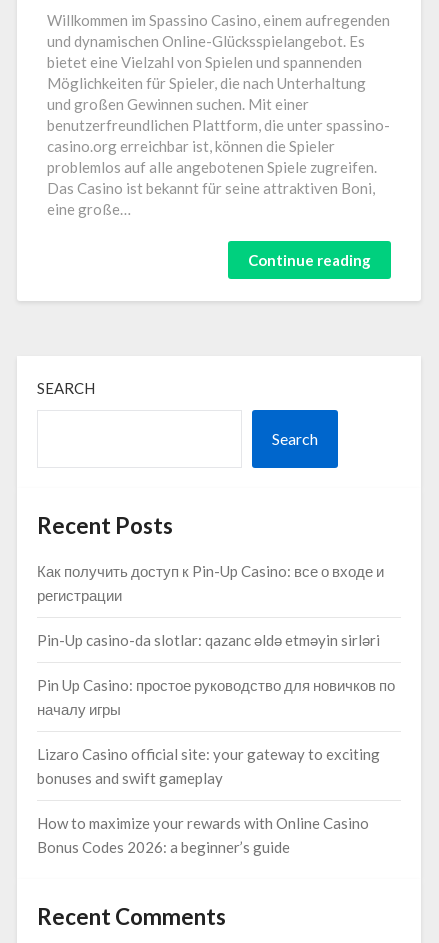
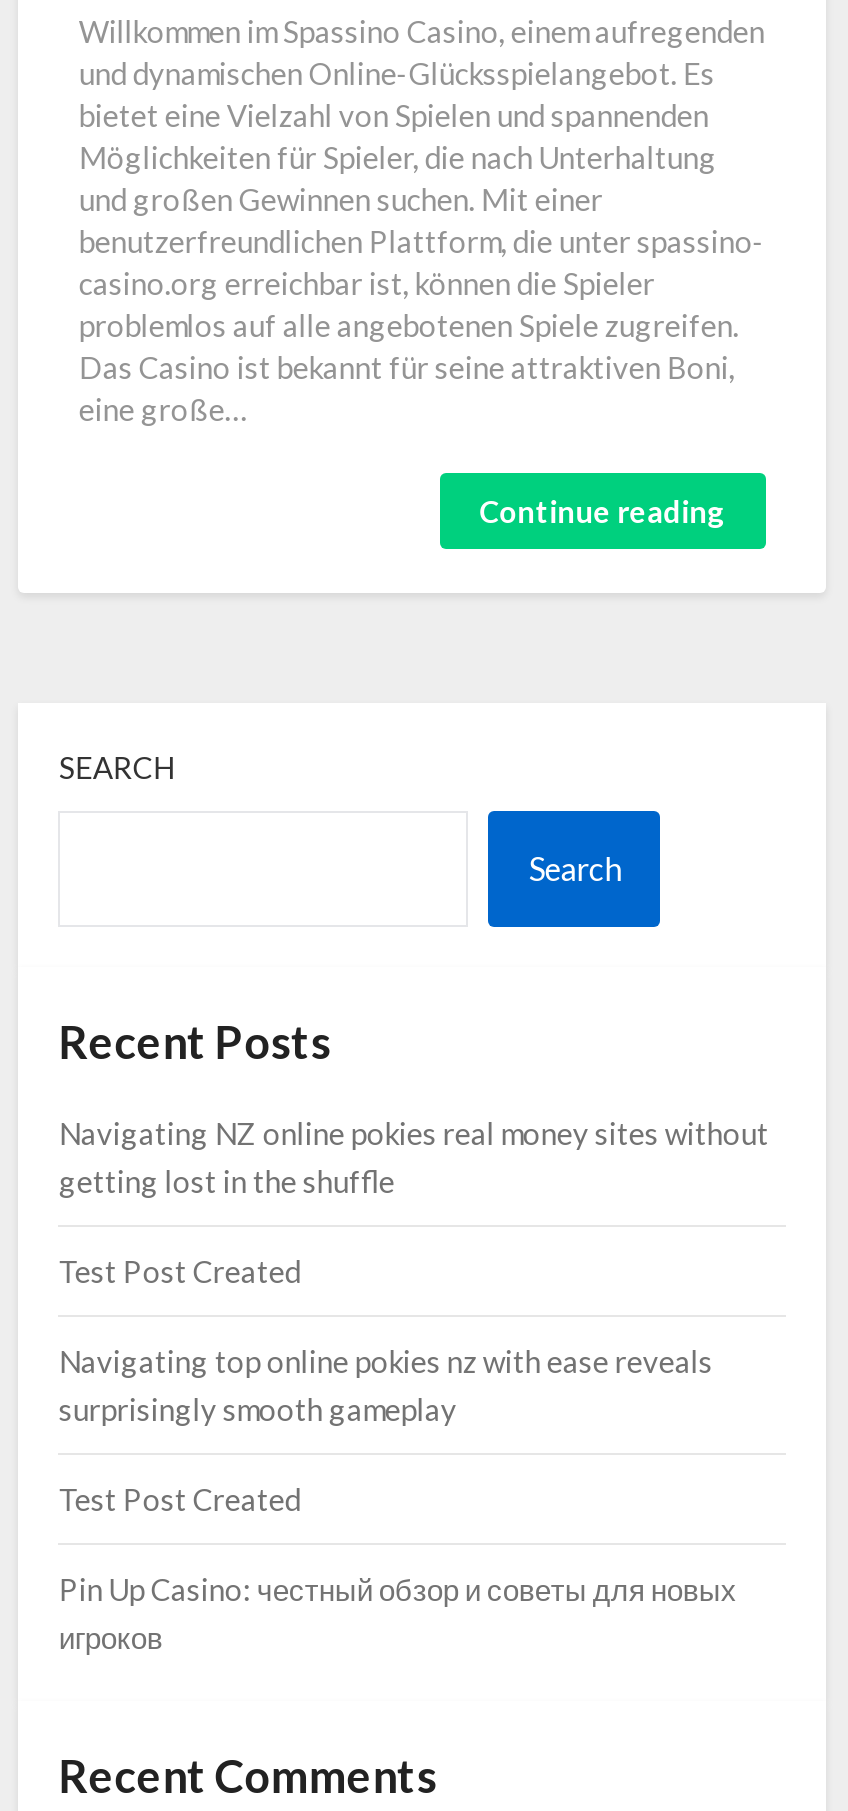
- Как получить доступ к Pin-Up Casino: все о входе и
- регистрации
+ Navigating NZ online pokies real money sites without
+ getting lost in the shuffle

- Pin-Up casino-da slotlar: qazanc əldə etməyin sirləri
+ Test Post Created

- Pin Up Casino: простое руководство для новичков по
- началу игры
+ Navigating top online pokies nz with ease reveals
+ surprisingly smooth gameplay

- Lizaro Casino official site: your gateway to exciting
- bonuses and swift gameplay
+ Test Post Created

- How to maximize your rewards with Online Casino
- Bonus Codes 2026: a beginner’s guide
+ Pin Up Casino: честный обзор и советы для новых
+ игроков
